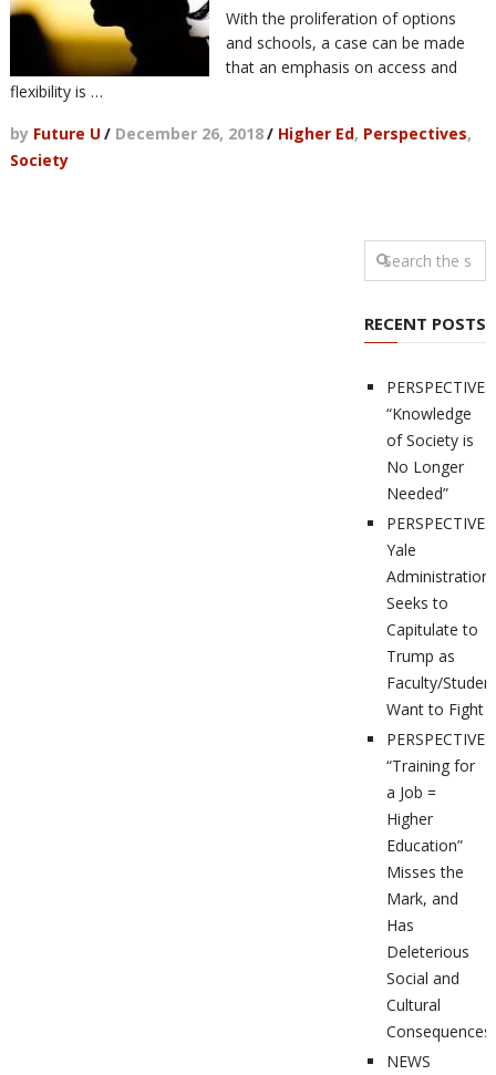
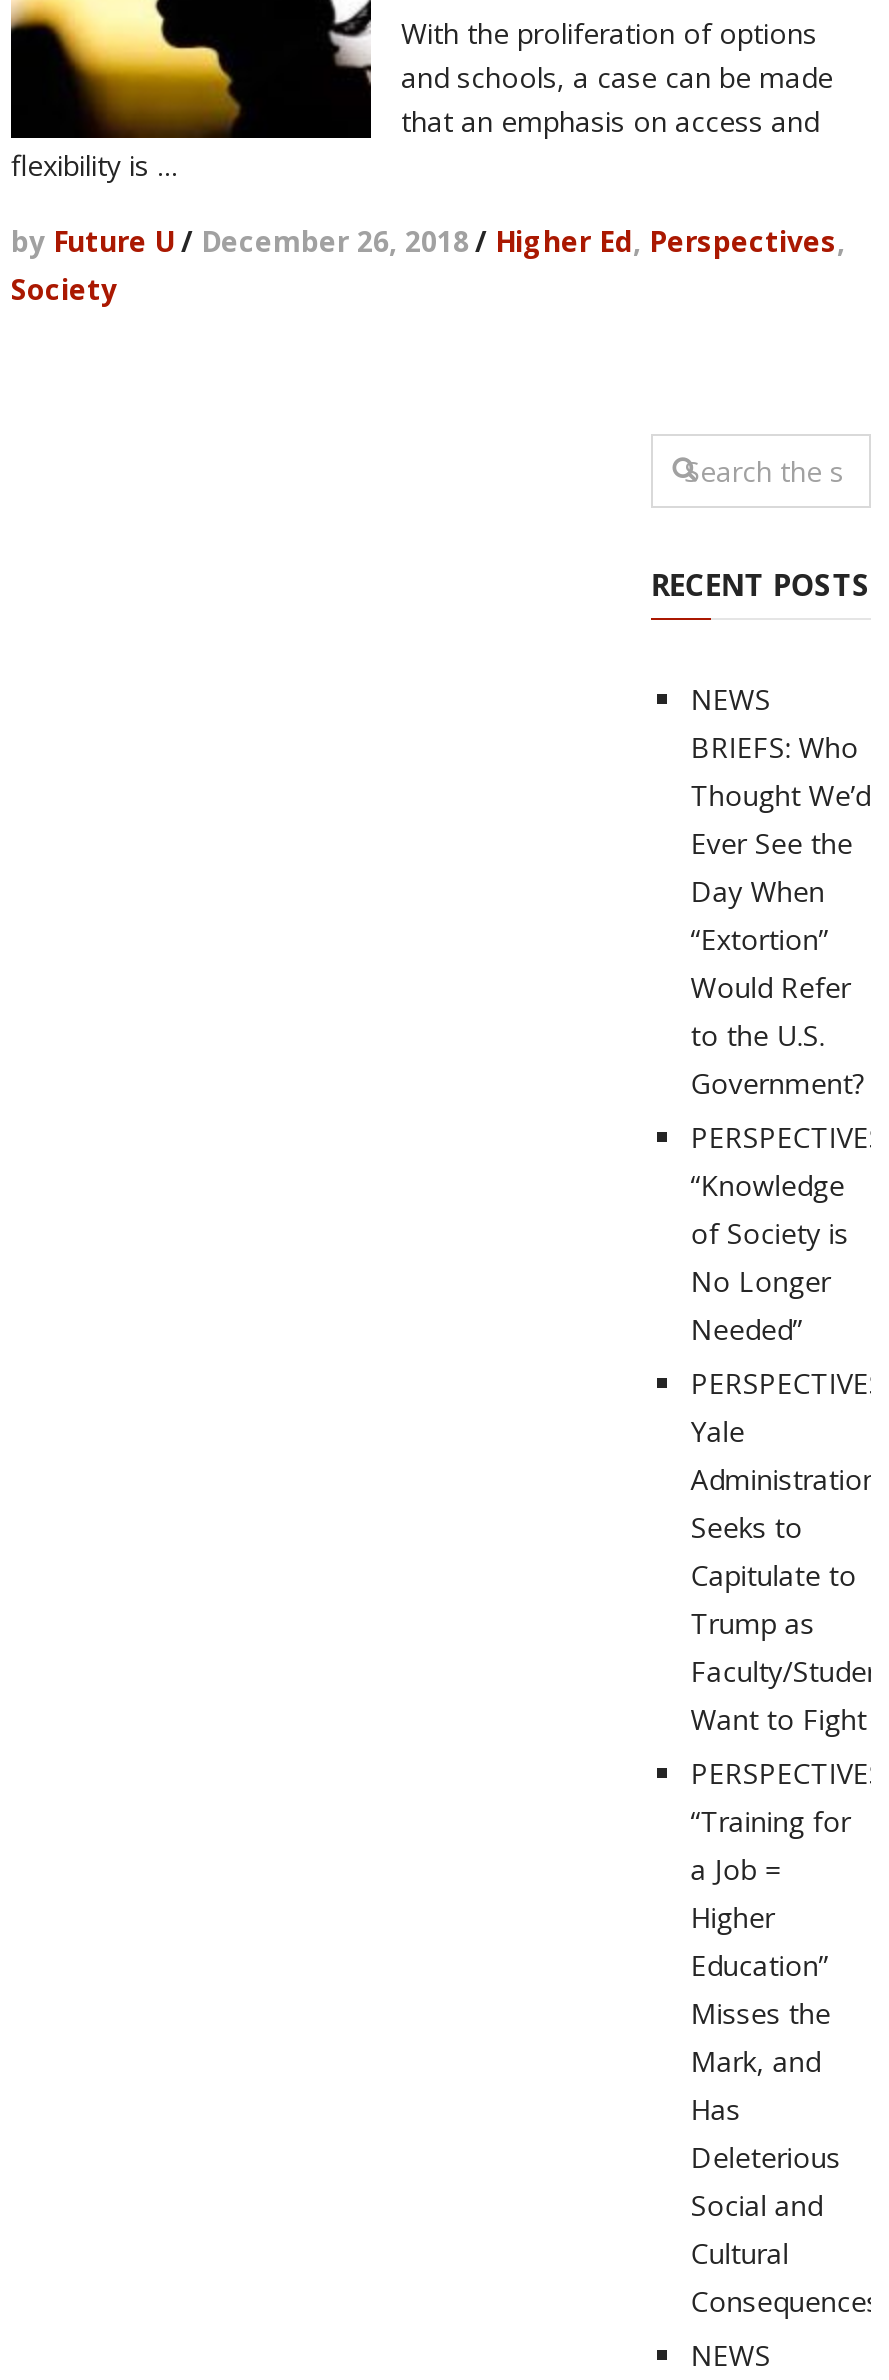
+ NEWS
+ BRIEFS: Who
+ Thought We’d
+ Ever See the
+ Day When
+ “Extortion”
+ Would Refer
+ to the U.S.
+ Government?
